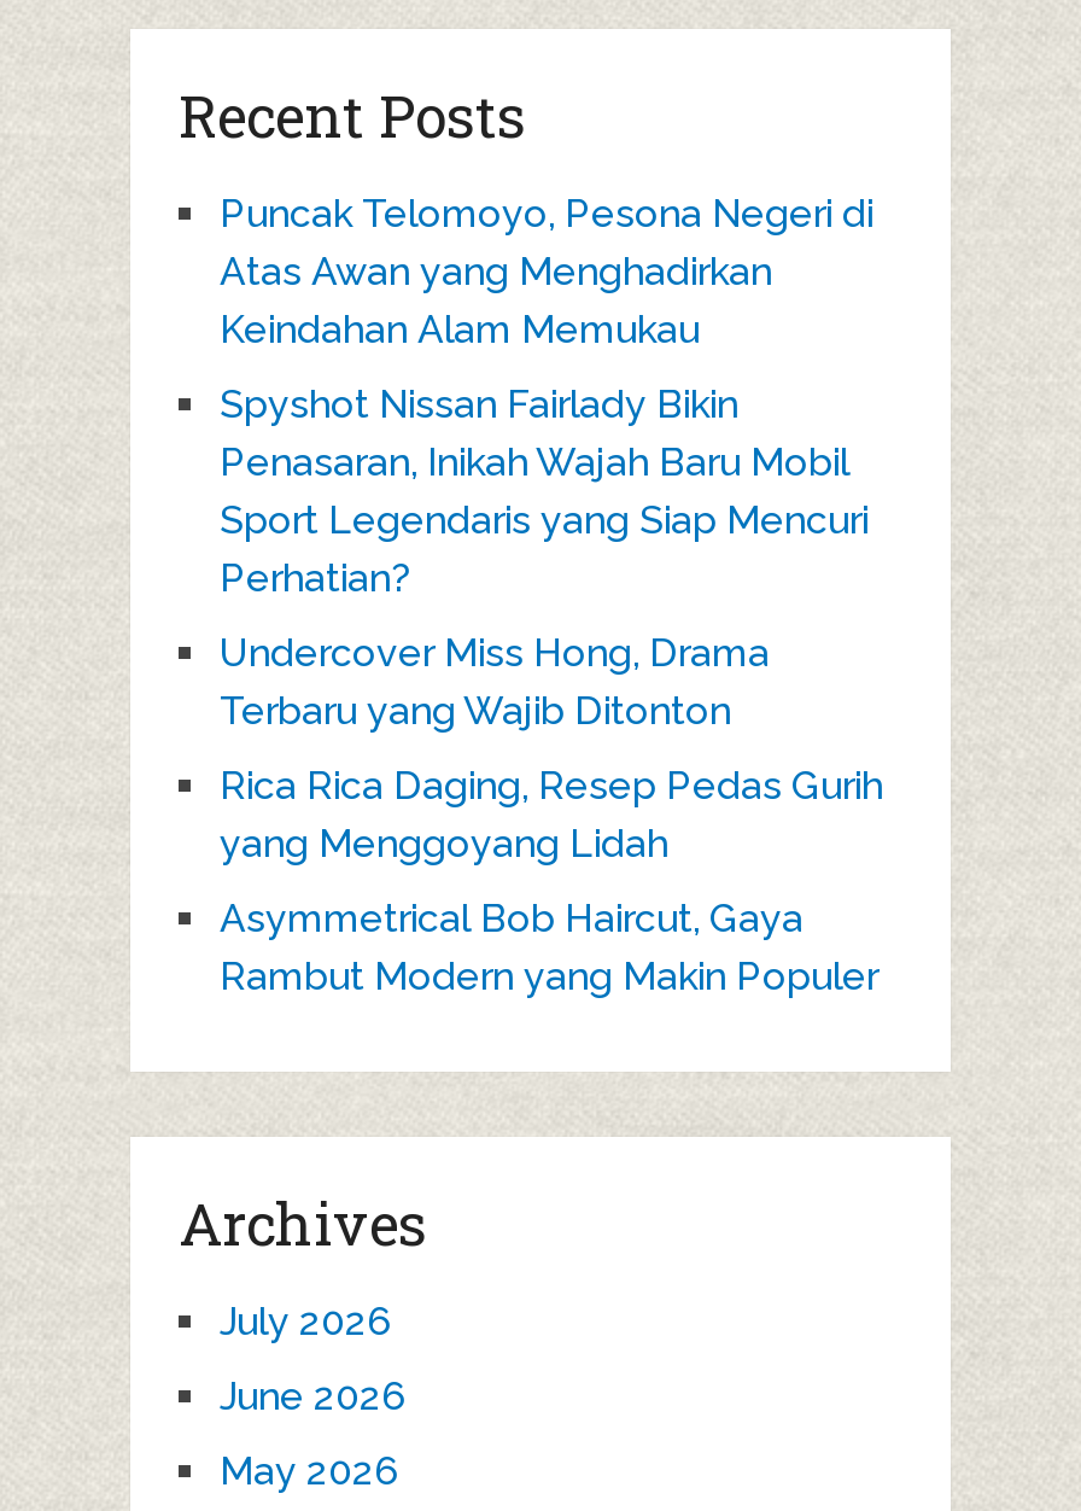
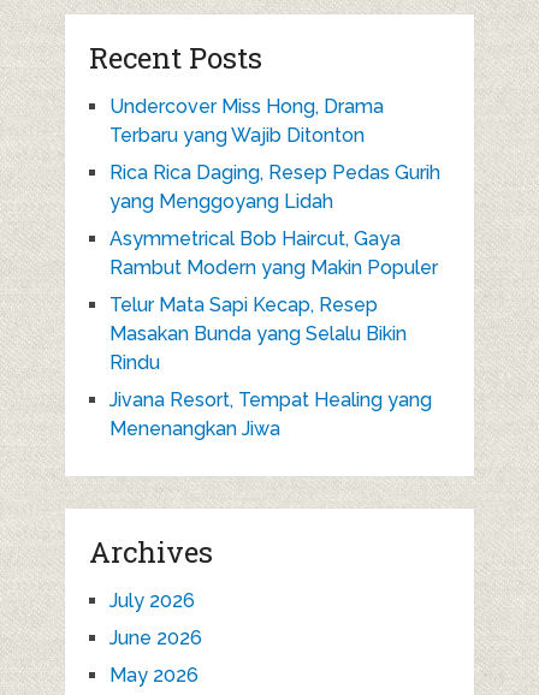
- Puncak Telomoyo, Pesona Negeri di
- Atas Awan yang Menghadirkan
- Keindahan Alam Memukau
- Spyshot Nissan Fairlady Bikin
- Penasaran, Inikah Wajah Baru Mobil
- Sport Legendaris yang Siap Mencuri
- Perhatian?

moved up: Undercover Miss Hong, Drama | Terbaru yang Wajib Ditonton | Rica Rica Daging, Resep Pedas Gurih | yang Menggoyang Lidah | Asymmetrical Bob Haircut, Gaya | Rambut Modern yang Makin Populer

+ Telur Mata Sapi Kecap, Resep
+ Masakan Bunda yang Selalu Bikin
+ Rindu
+ Jivana Resort, Tempat Healing yang
+ Menenangkan Jiwa
